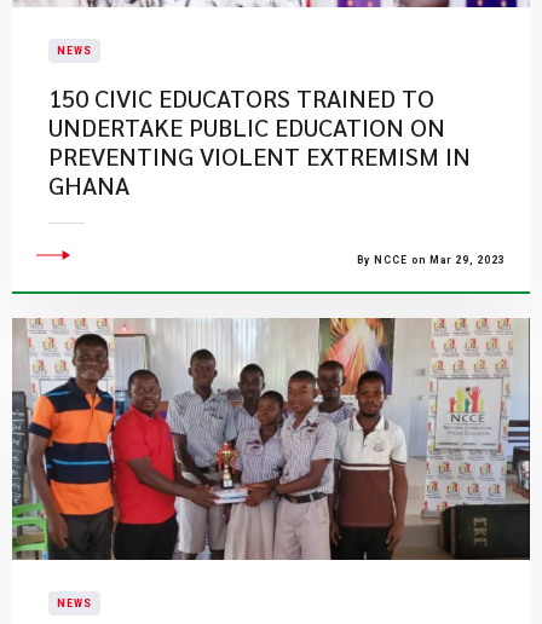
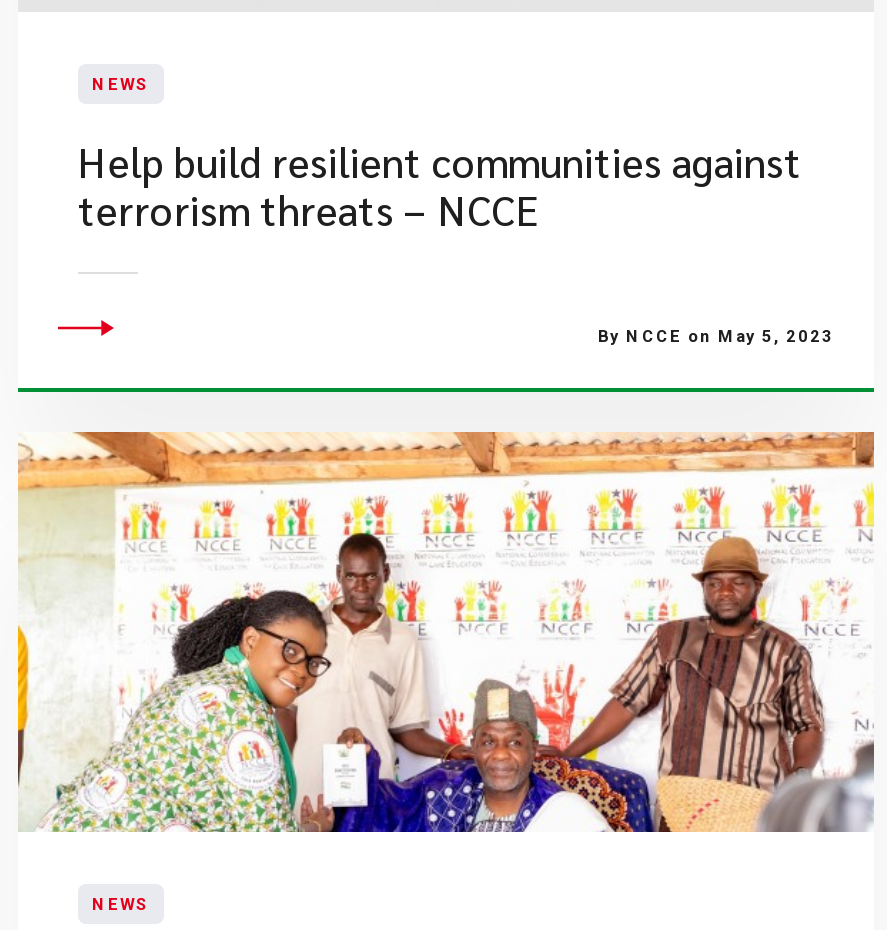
- 150 CIVIC EDUCATORS TRAINED TO
- UNDERTAKE PUBLIC EDUCATION ON
- PREVENTING VIOLENT EXTREMISM IN
- GHANA
+ Help build resilient communities against
+ terrorism threats – NCCE

- By NCCE on Mar 29, 2023
+ By NCCE on May 5, 2023

- [image]
+ [image]
